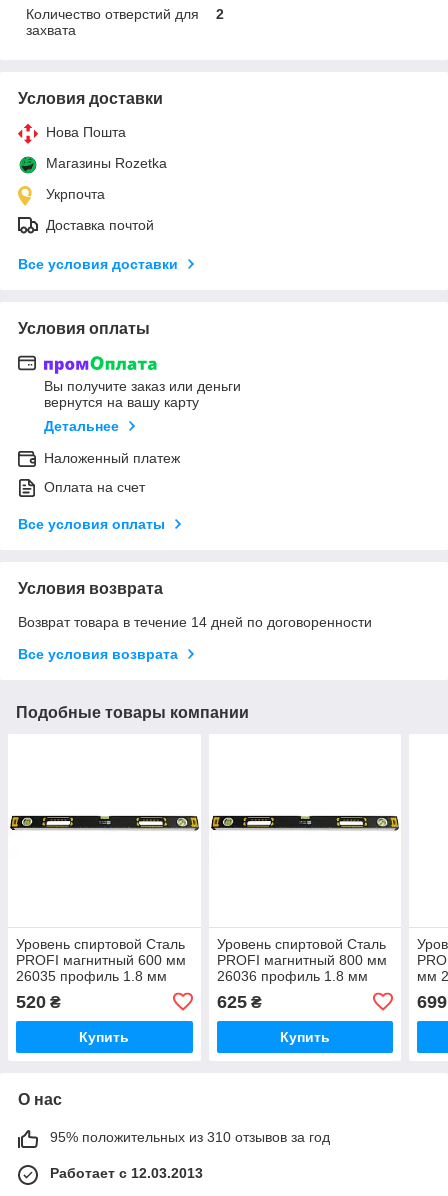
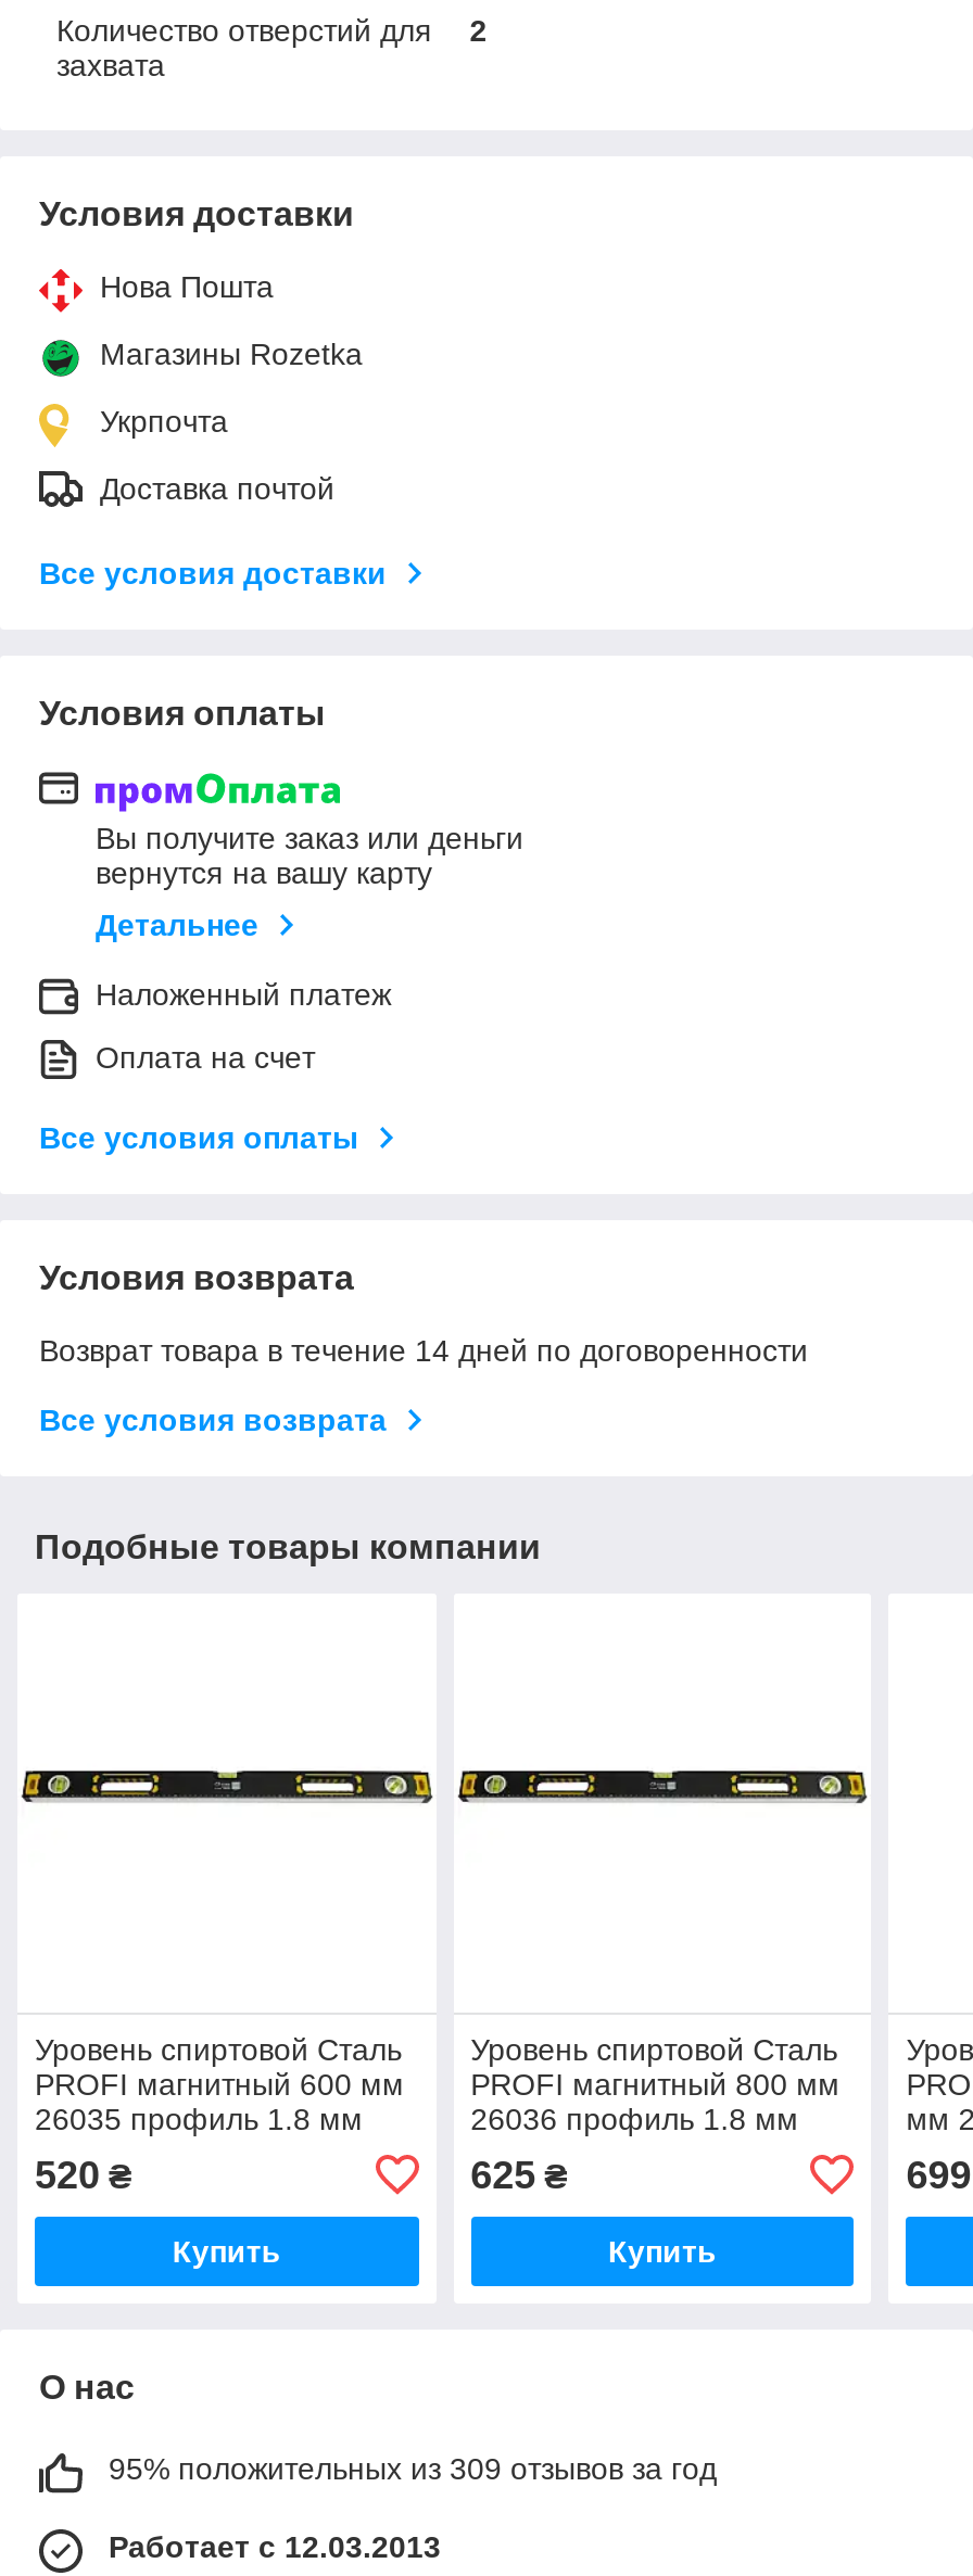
- 95% положительных из 310 отзывов за год
+ 95% положительных из 309 отзывов за год
